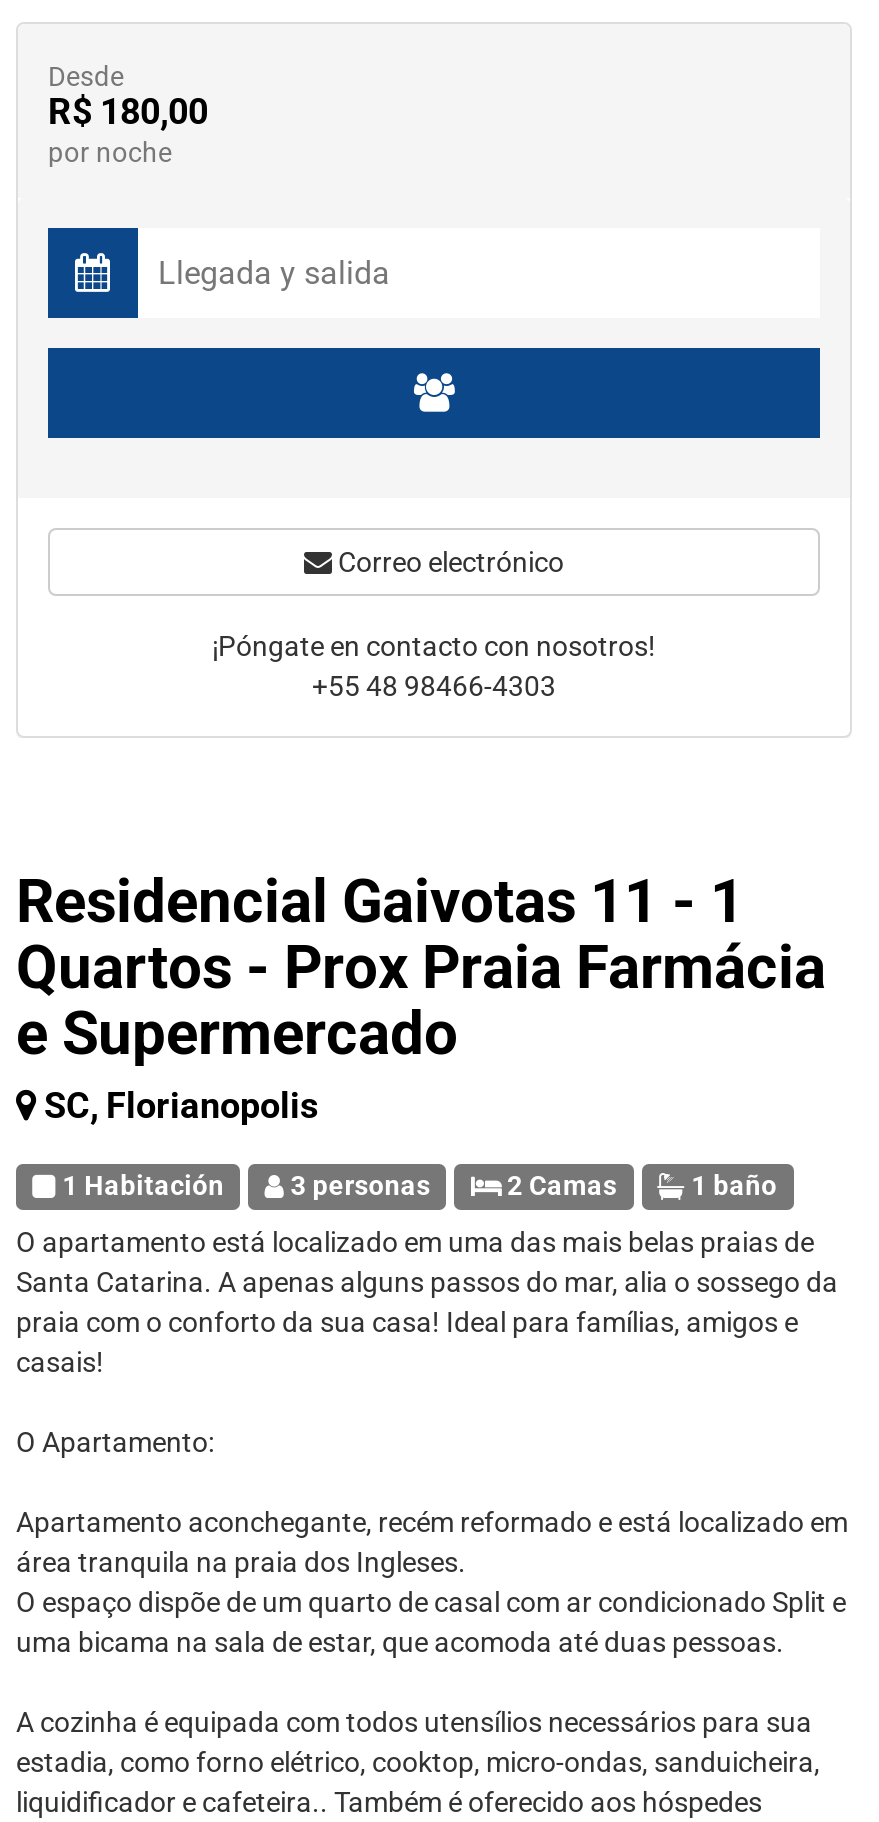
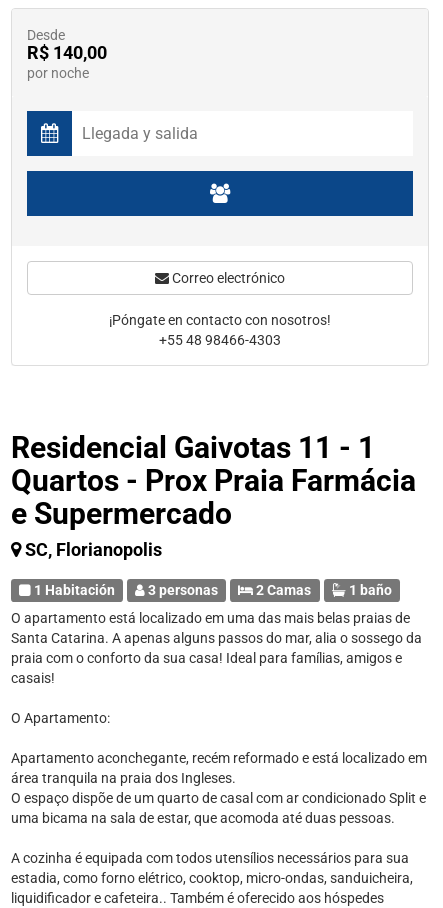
- R$ 180,00
+ R$ 140,00
